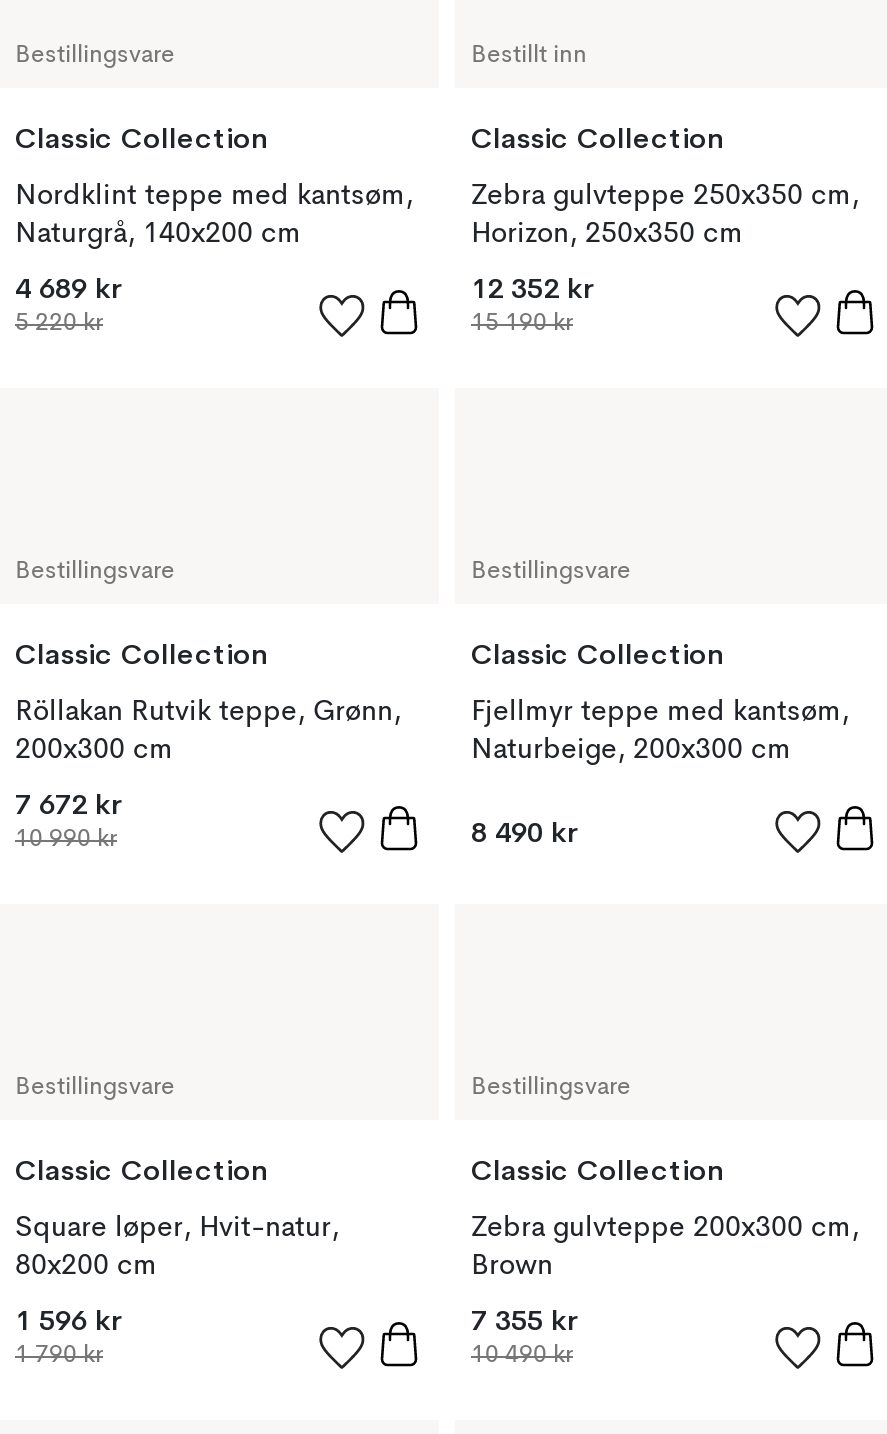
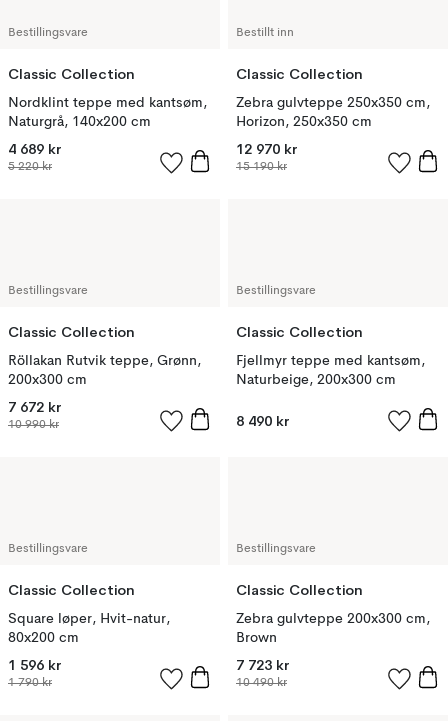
- 12 352 kr
+ 12 970 kr

- 7 355 kr
+ 7 723 kr
